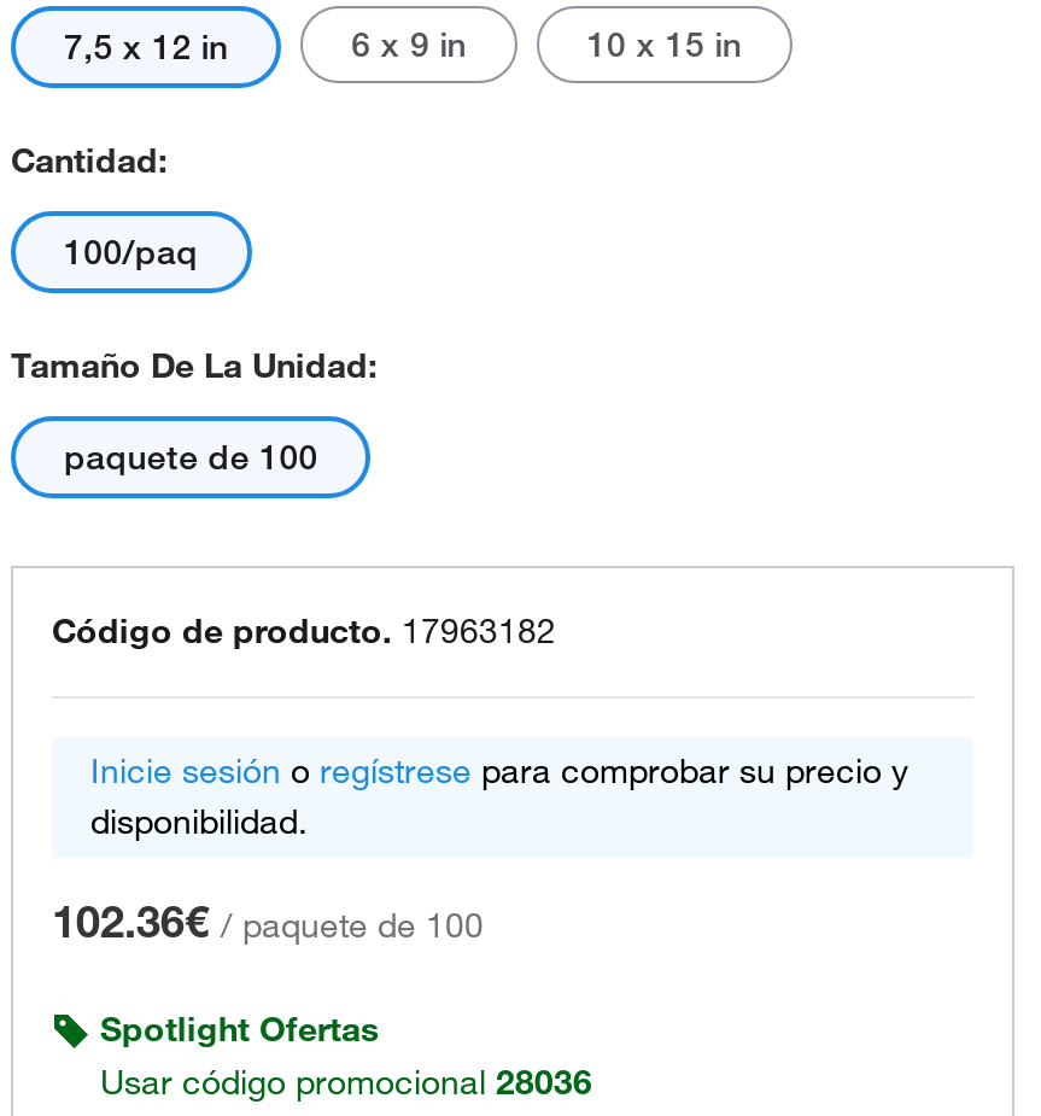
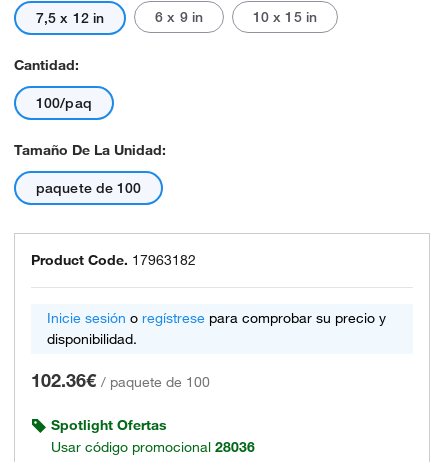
- Código de producto. 17963182
+ Product Code. 17963182
